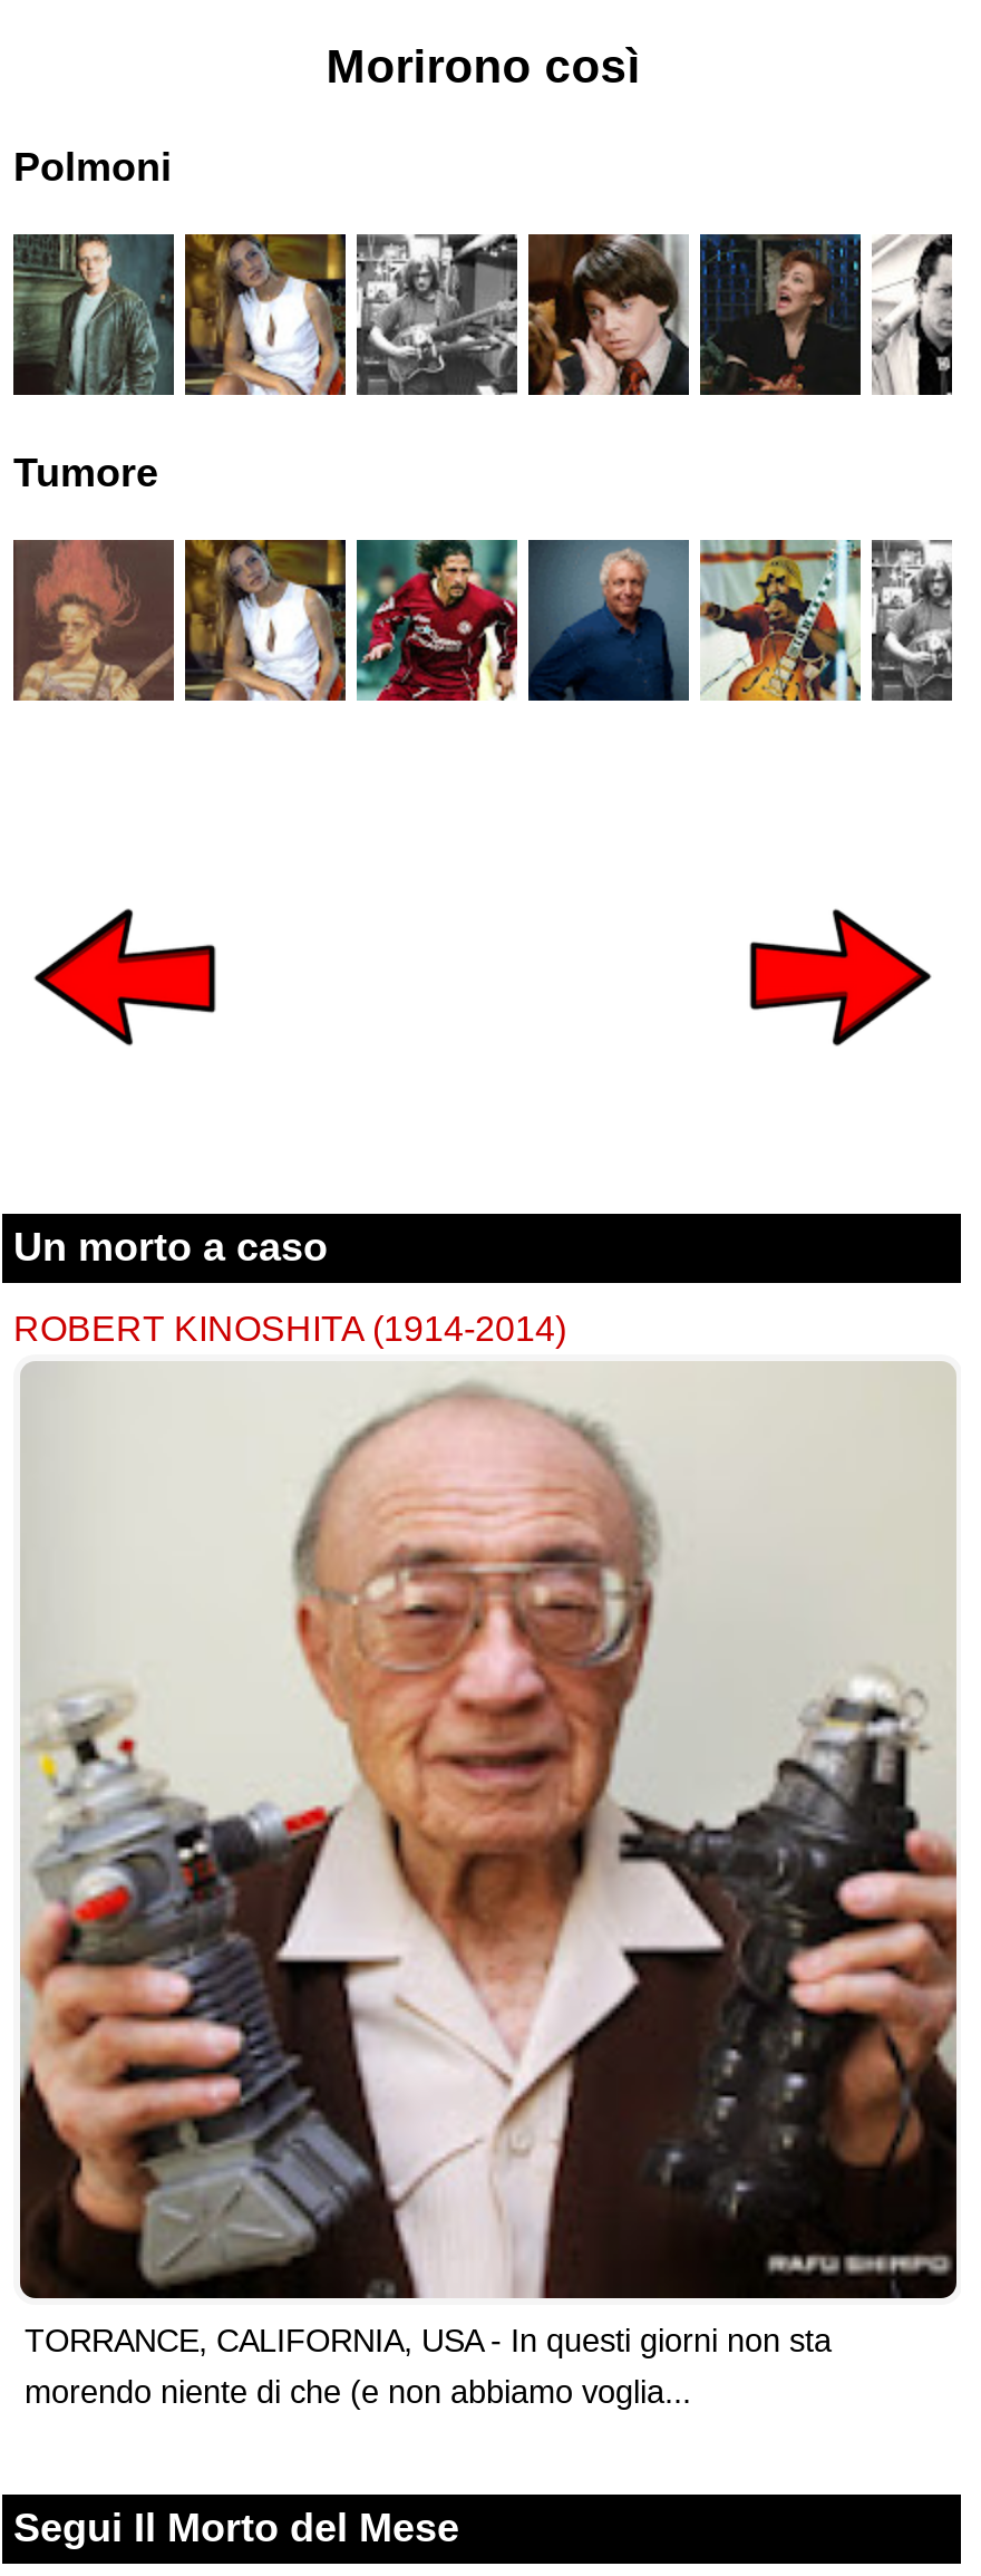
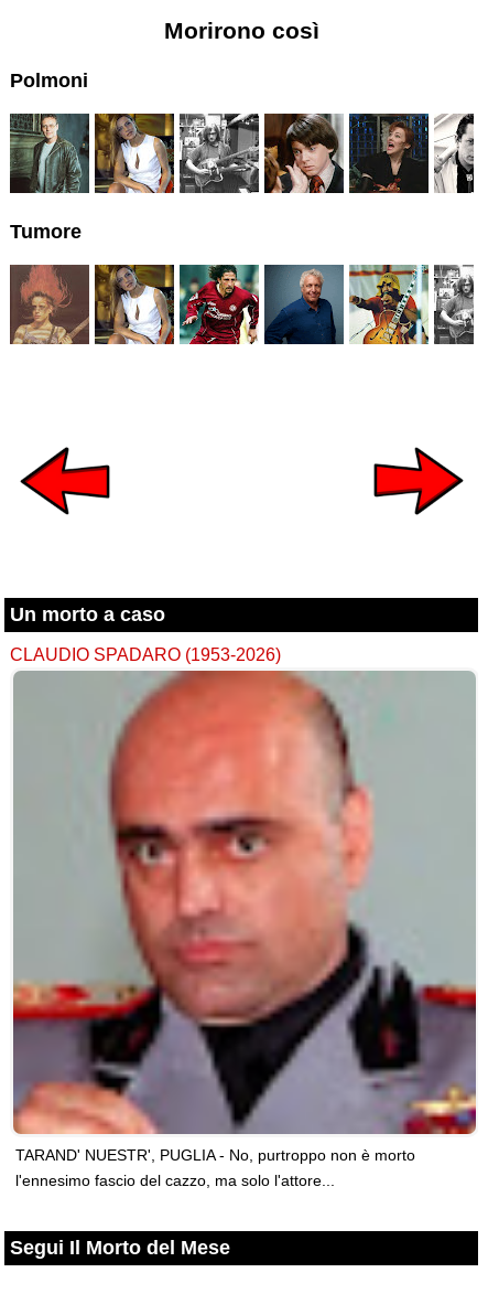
- ROBERT KINOSHITA (1914-2014)
+ CLAUDIO SPADARO (1953-2026)

- [image]
- TORRANCE, CALIFORNIA, USA - In questi giorni non sta
- morendo niente di che (e non abbiamo voglia...
+ [image]
+ TARAND' NUESTR', PUGLIA - No, purtroppo non è morto
+ l'ennesimo fascio del cazzo, ma solo l'attore...
